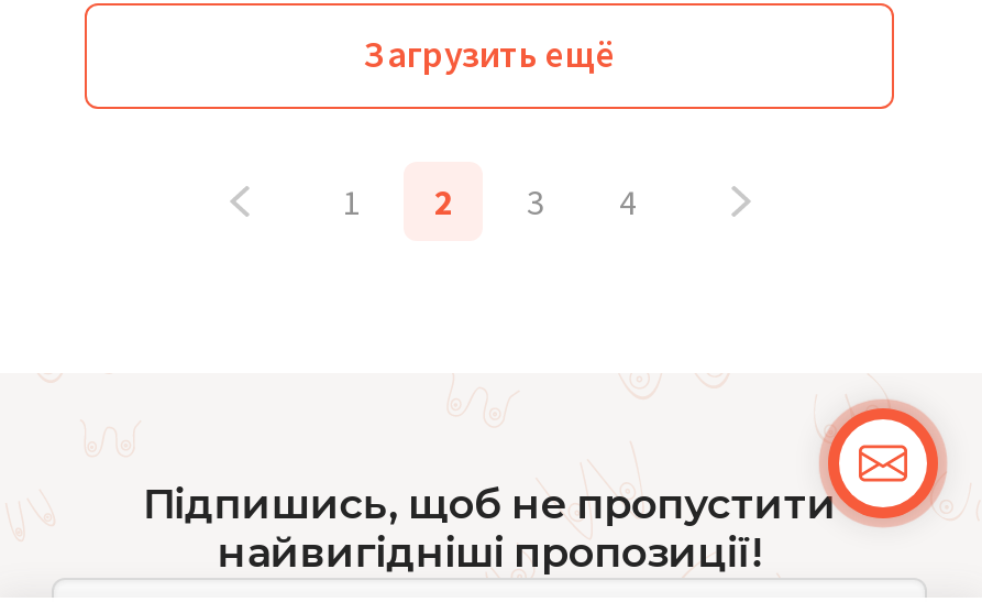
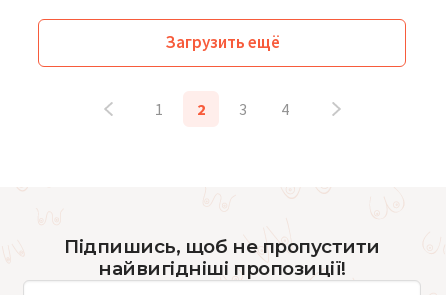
- [image]
